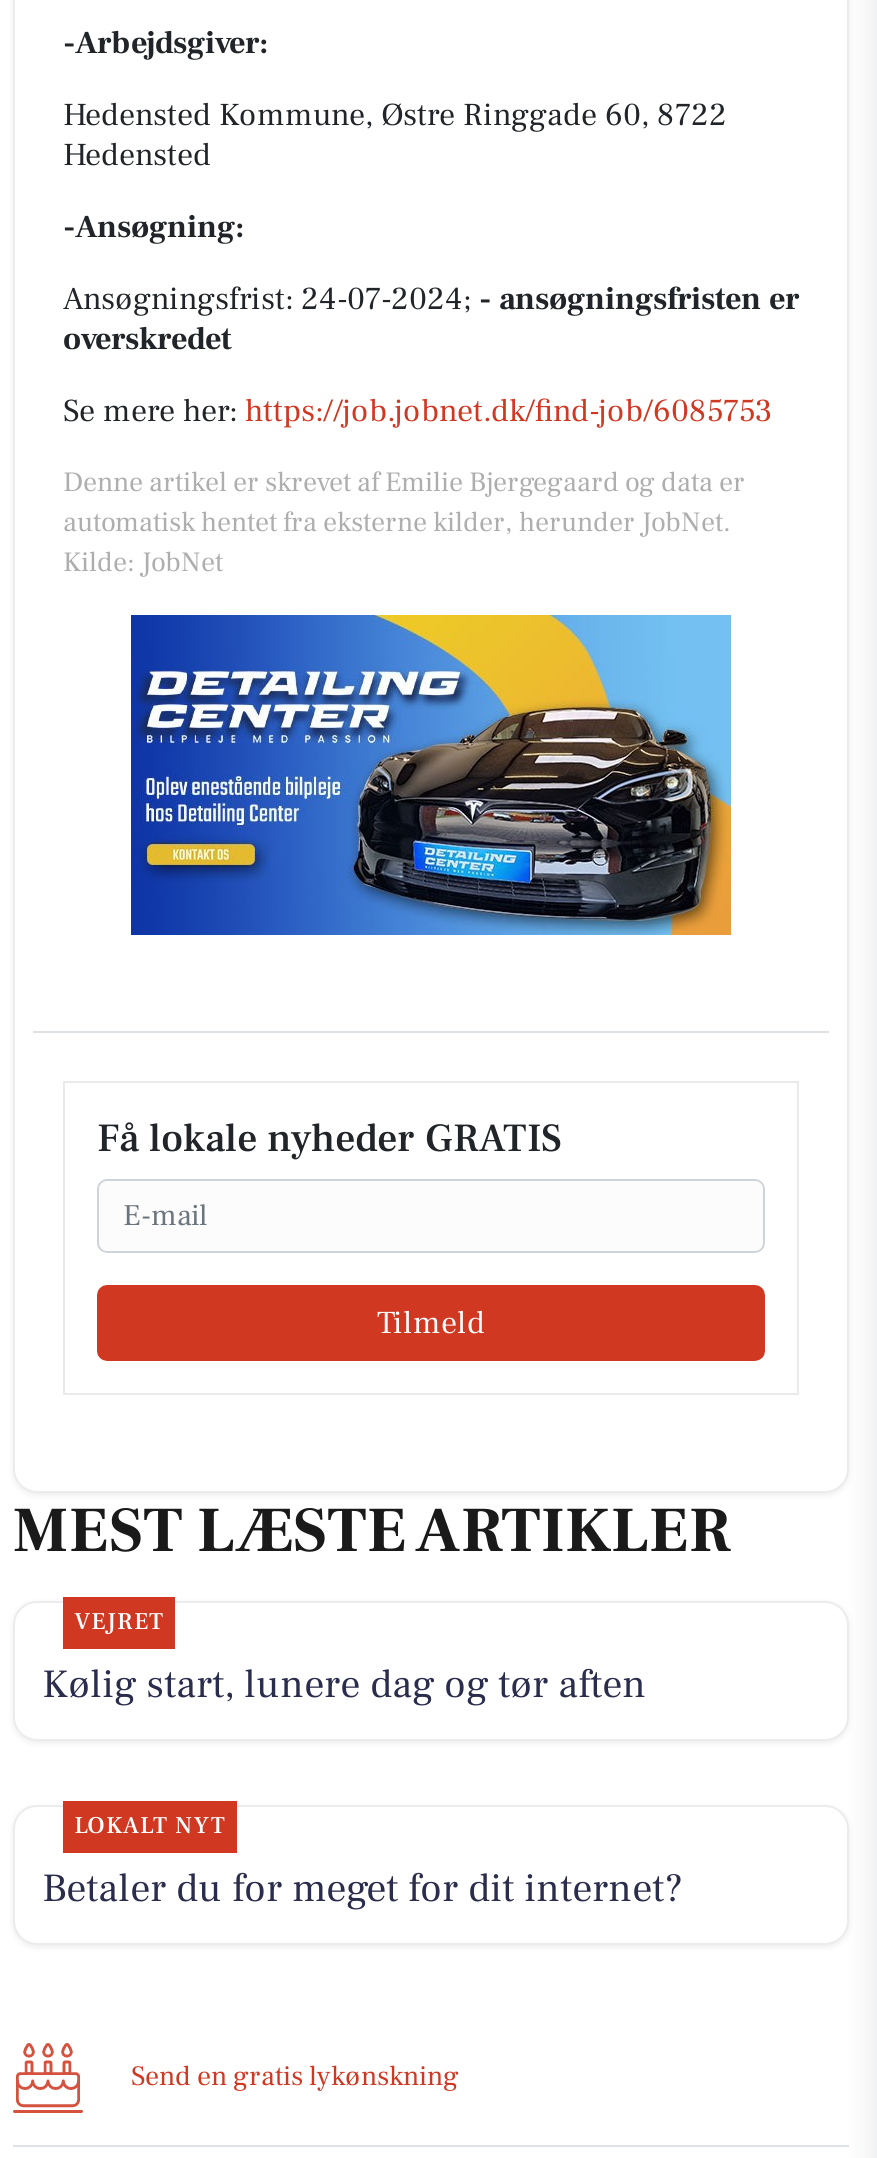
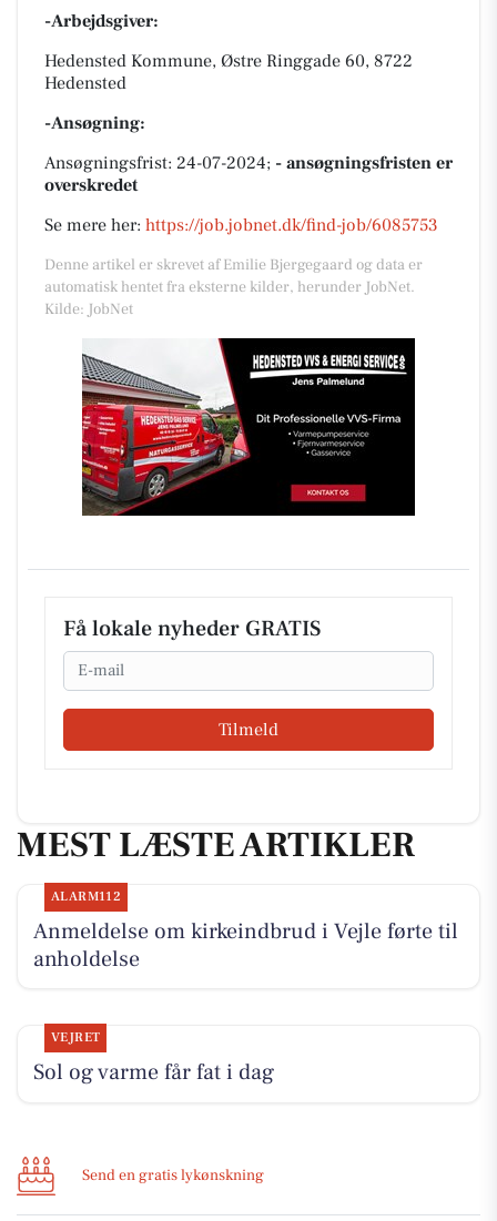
- [image]
+ [image]

+ ALARM112
+ Anmeldelse om kirkeindbrud i Vejle førte til
+ anholdelse

moved down: VEJRET

- Kølig start, lunere dag og tør aften
- LOKALT NYT
- Betaler du for meget for dit internet?
+ Sol og varme får fat i dag
